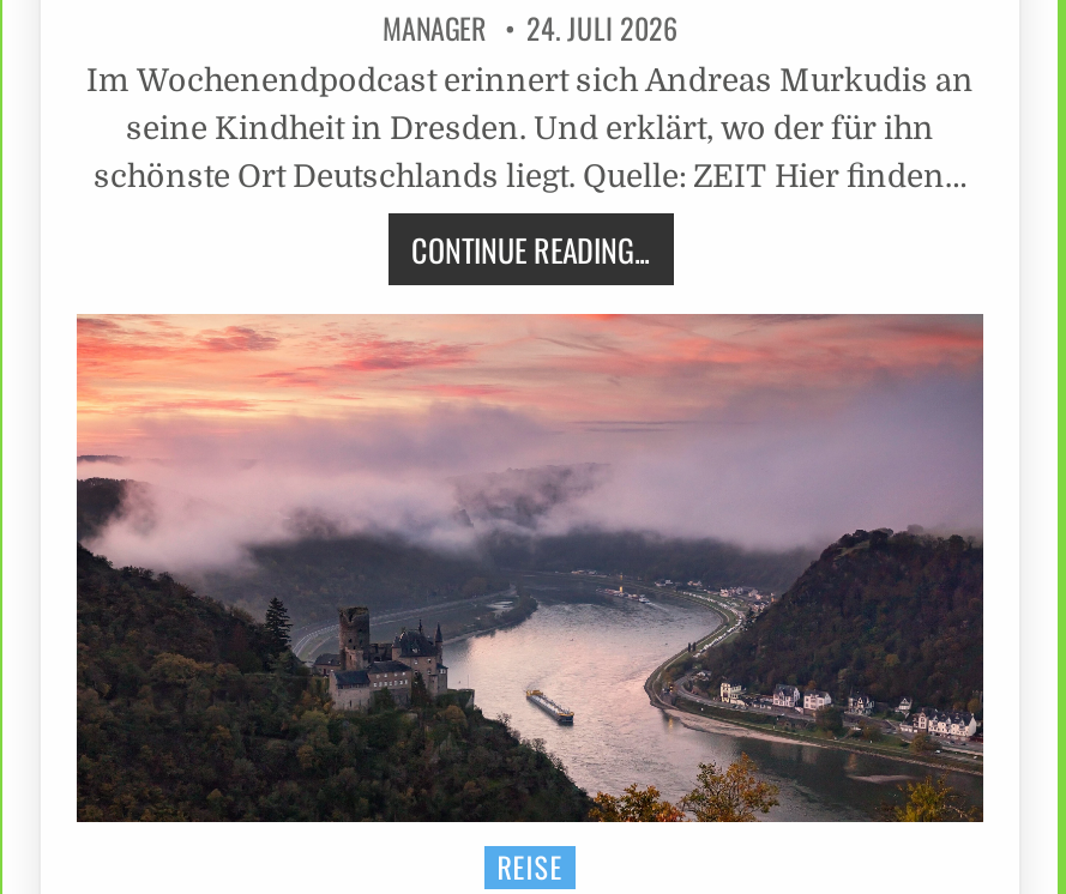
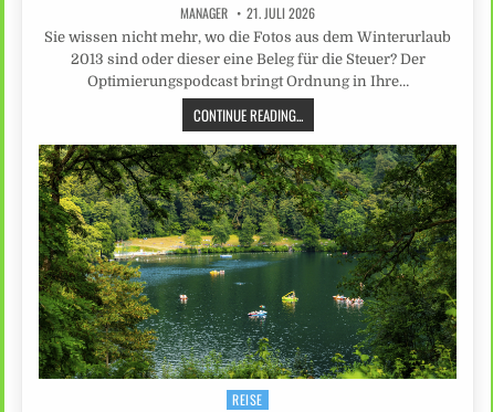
- 24. JULI 2026
- Im Wochenendpodcast erinnert sich Andreas Murkudis an
- seine Kindheit in Dresden. Und erklärt, wo der für ihn
- schönste Ort Deutschlands liegt. Quelle: ZEIT Hier finden…
+ 21. JULI 2026
+ Sie wissen nicht mehr, wo die Fotos aus dem Winterurlaub
+ 2013 sind oder dieser eine Beleg für die Steuer? Der
+ Optimierungspodcast bringt Ordnung in Ihre…

- [image]
+ [image]
